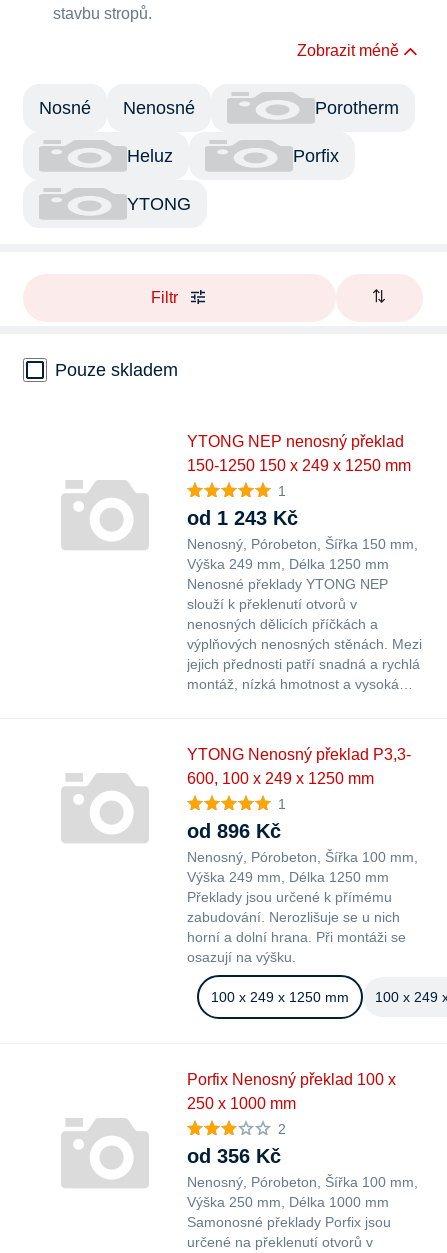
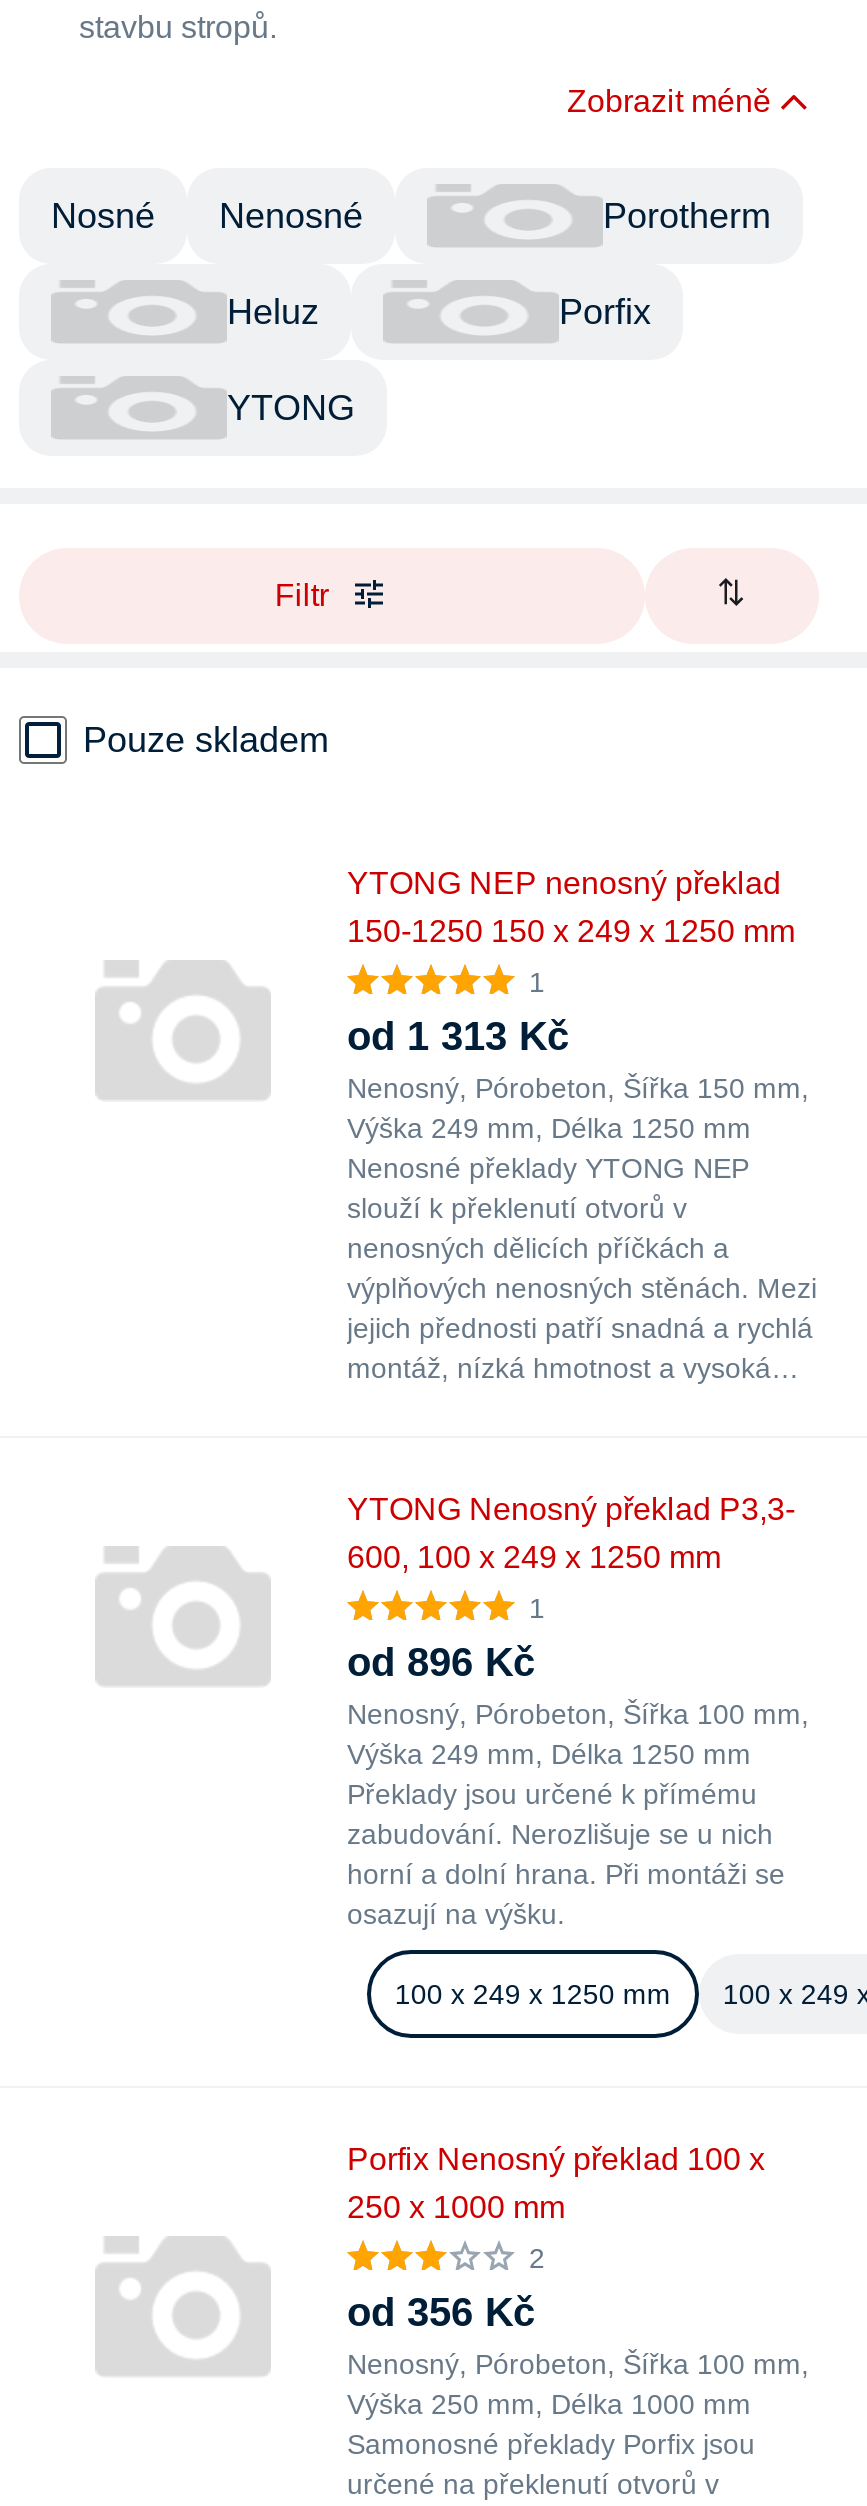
- od 1 243 Kč
+ od 1 313 Kč
